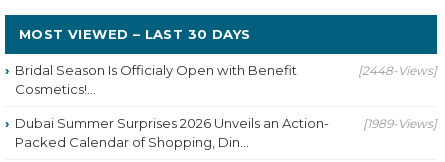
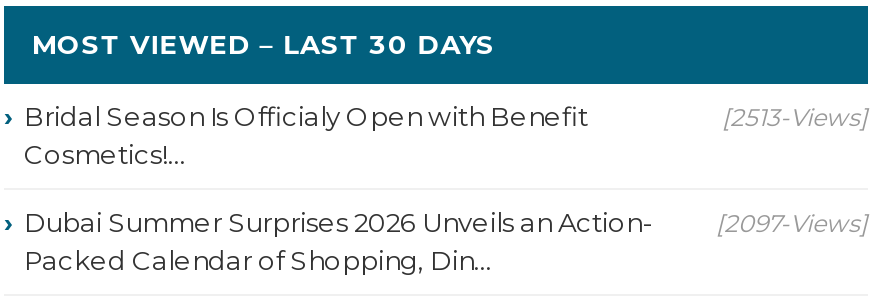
- [2448-Views]
+ [2513-Views]

- [1989-Views]
+ [2097-Views]
